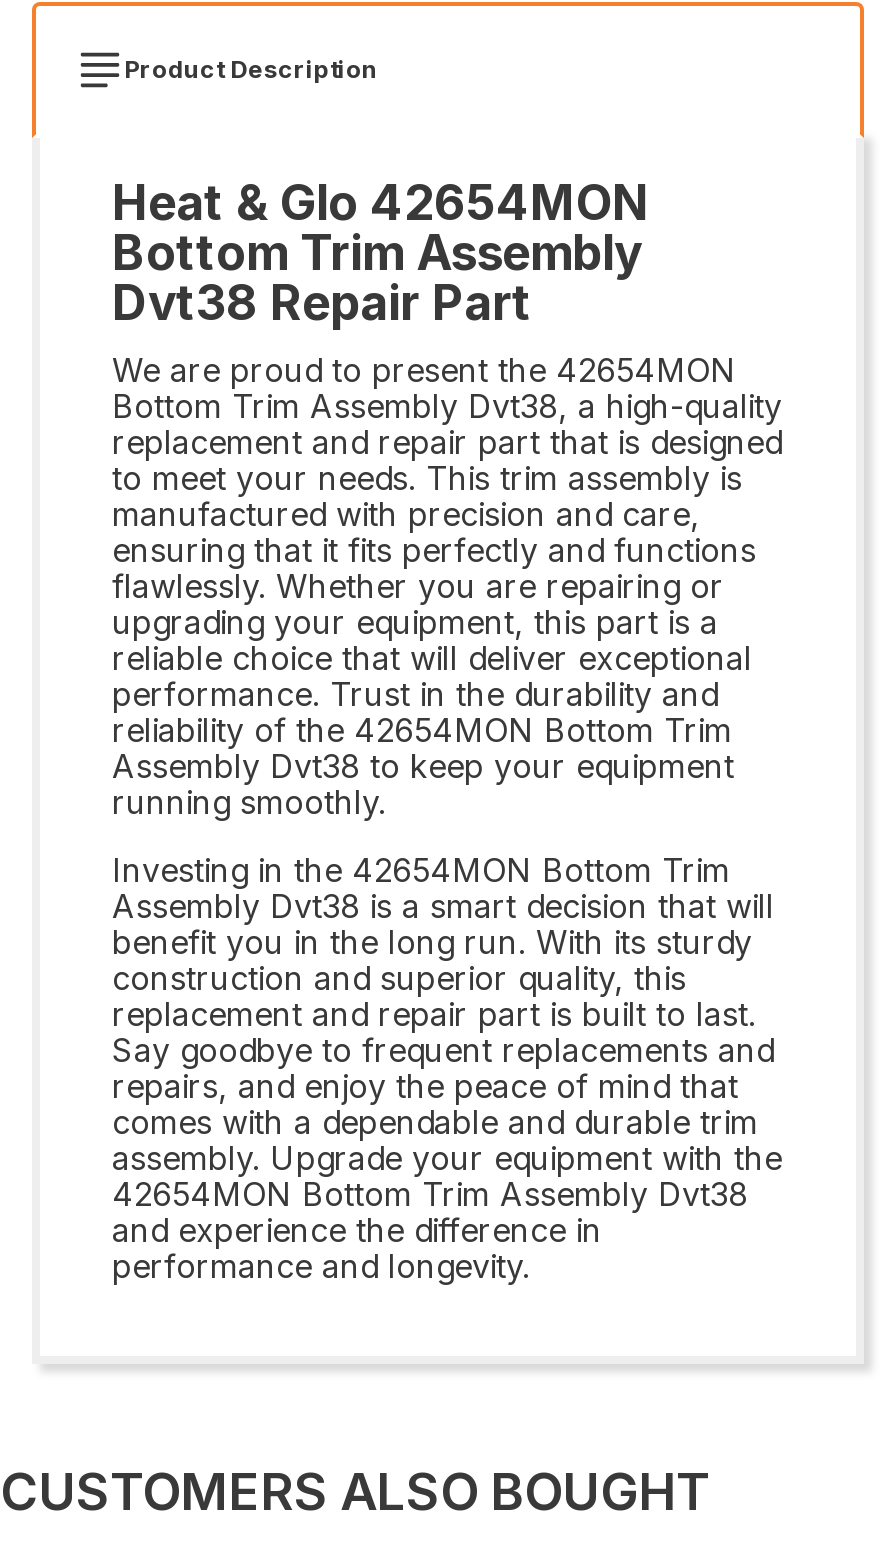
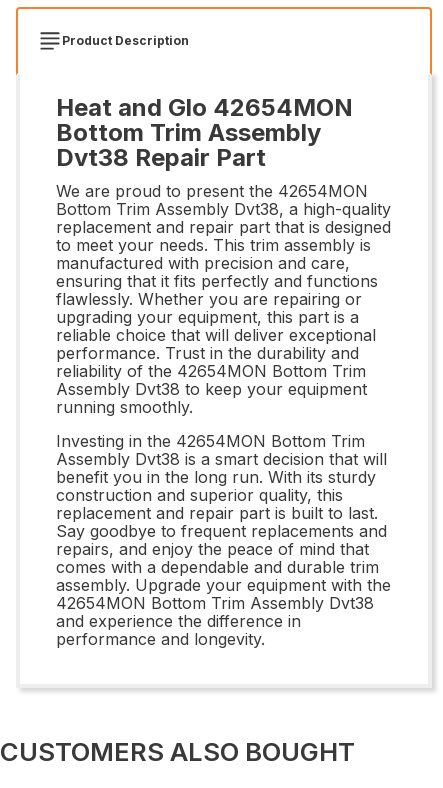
- Heat & Glo 42654MON
+ Heat and Glo 42654MON
